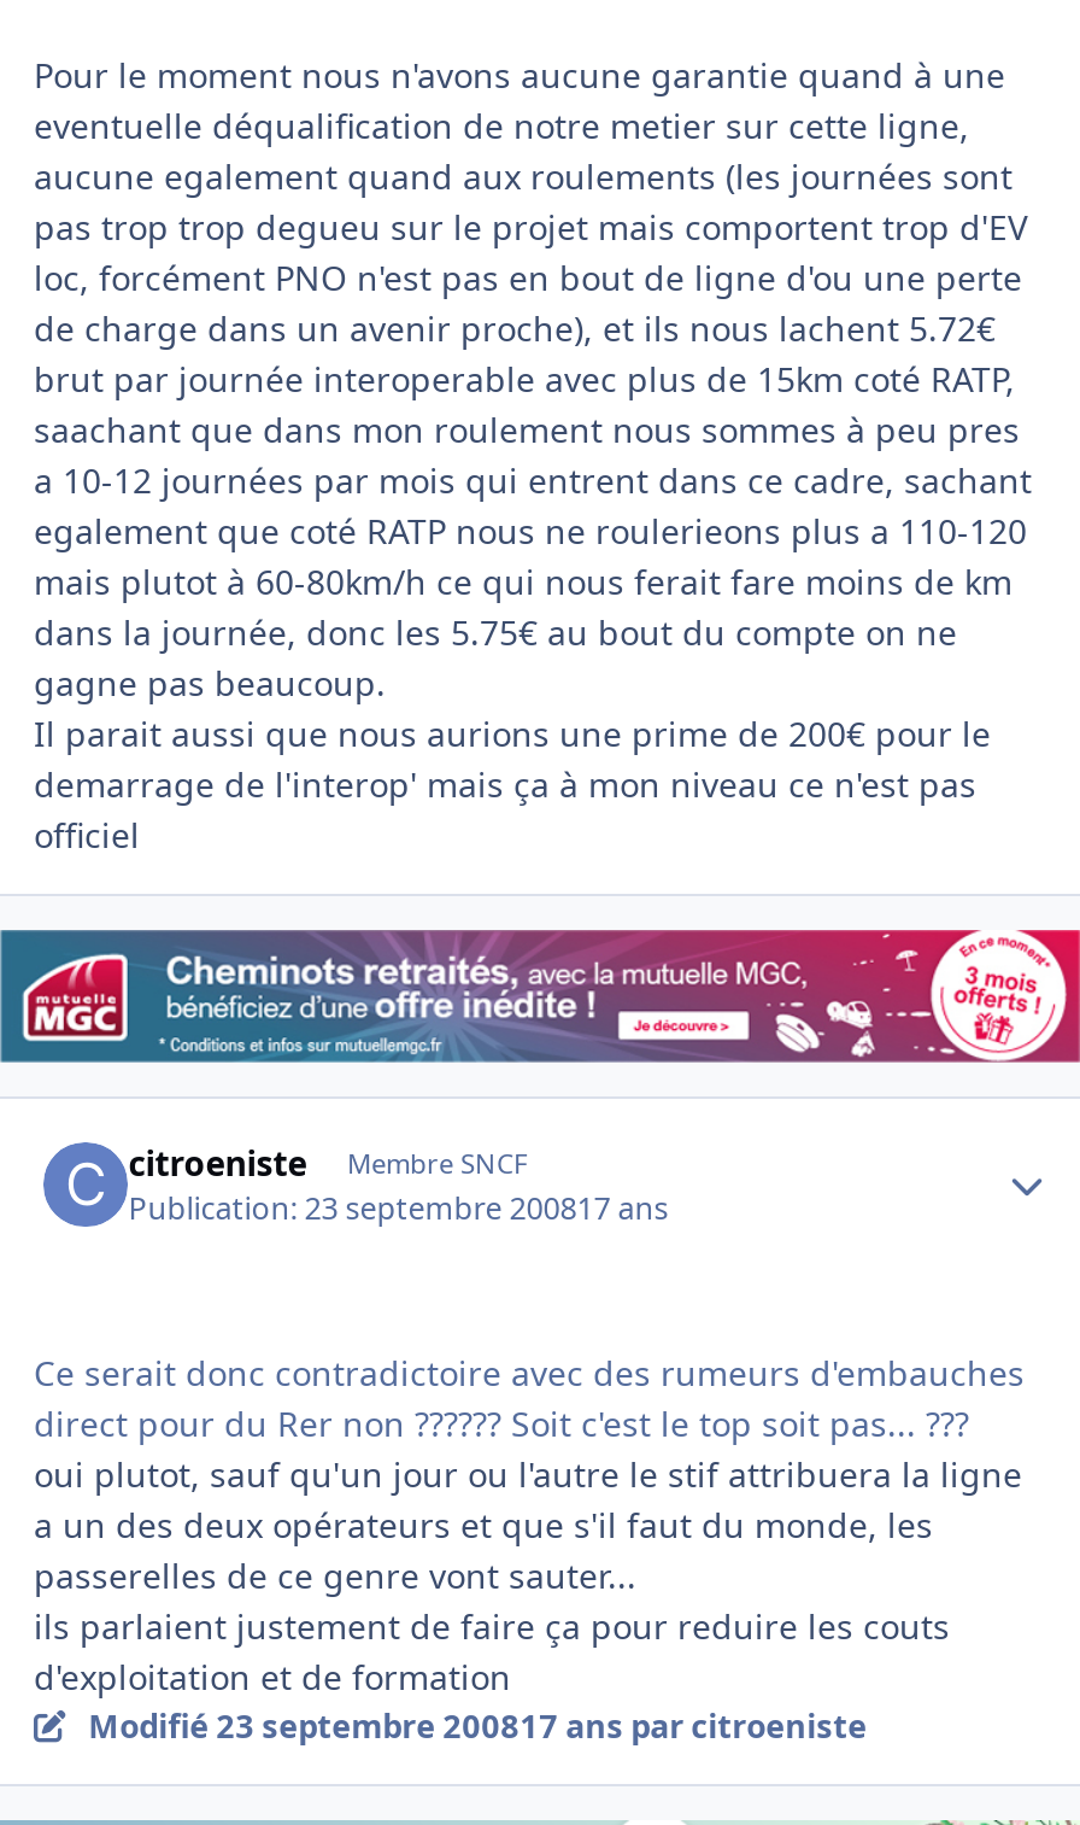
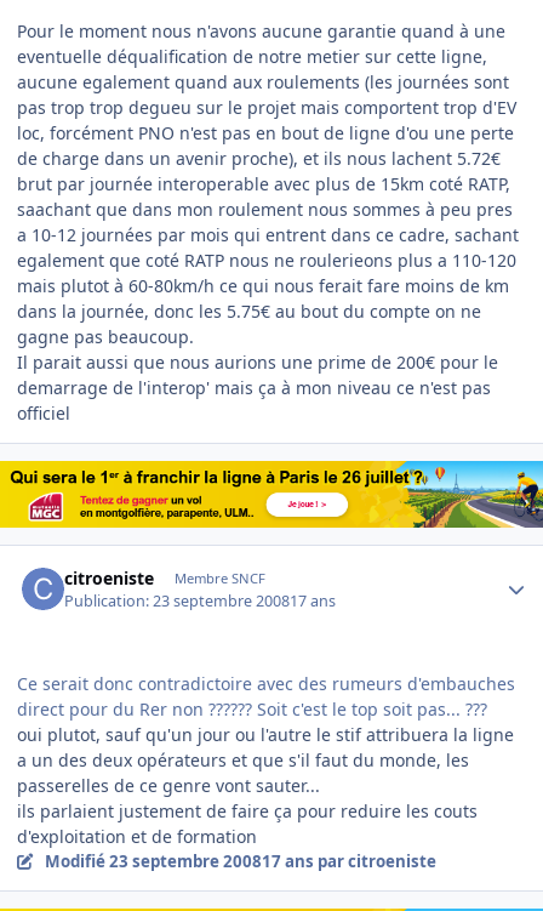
- [image]
+ [image]
